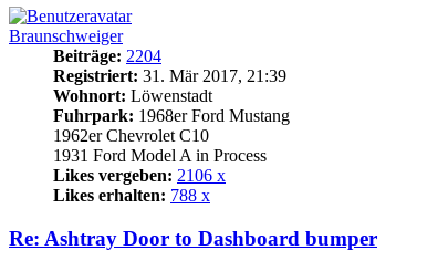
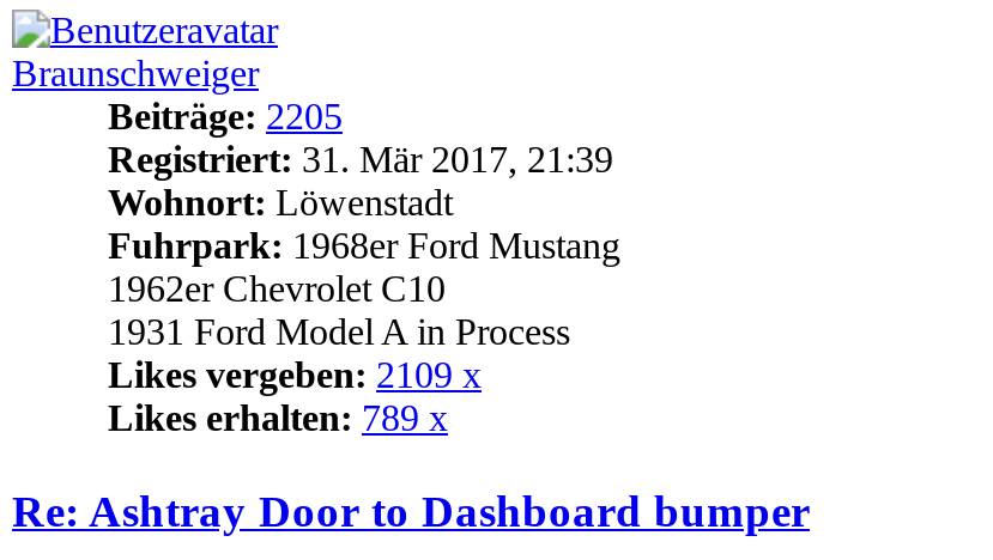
- Beiträge: 2204
+ Beiträge: 2205

- Likes vergeben: 2106 x
+ Likes vergeben: 2109 x

- Likes erhalten: 788 x
+ Likes erhalten: 789 x
